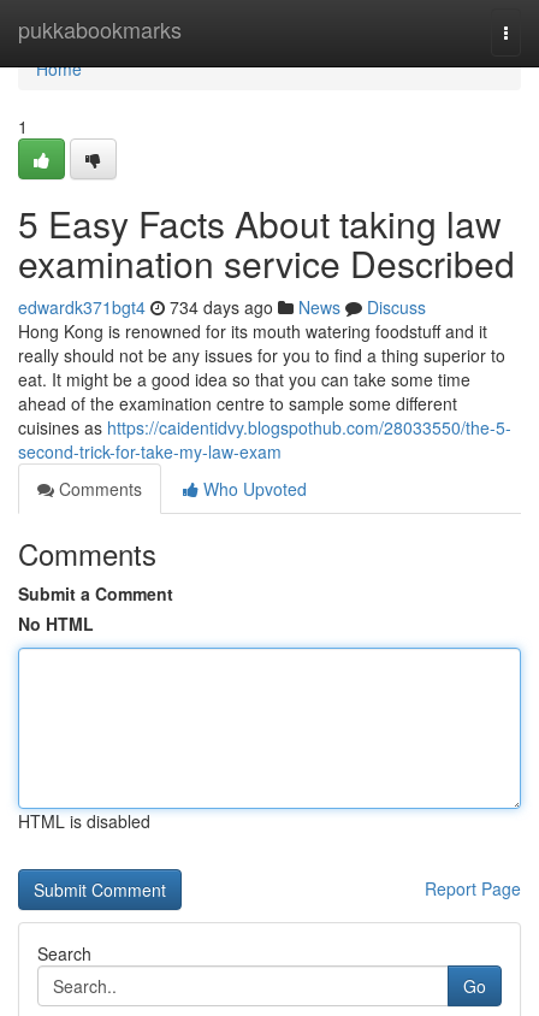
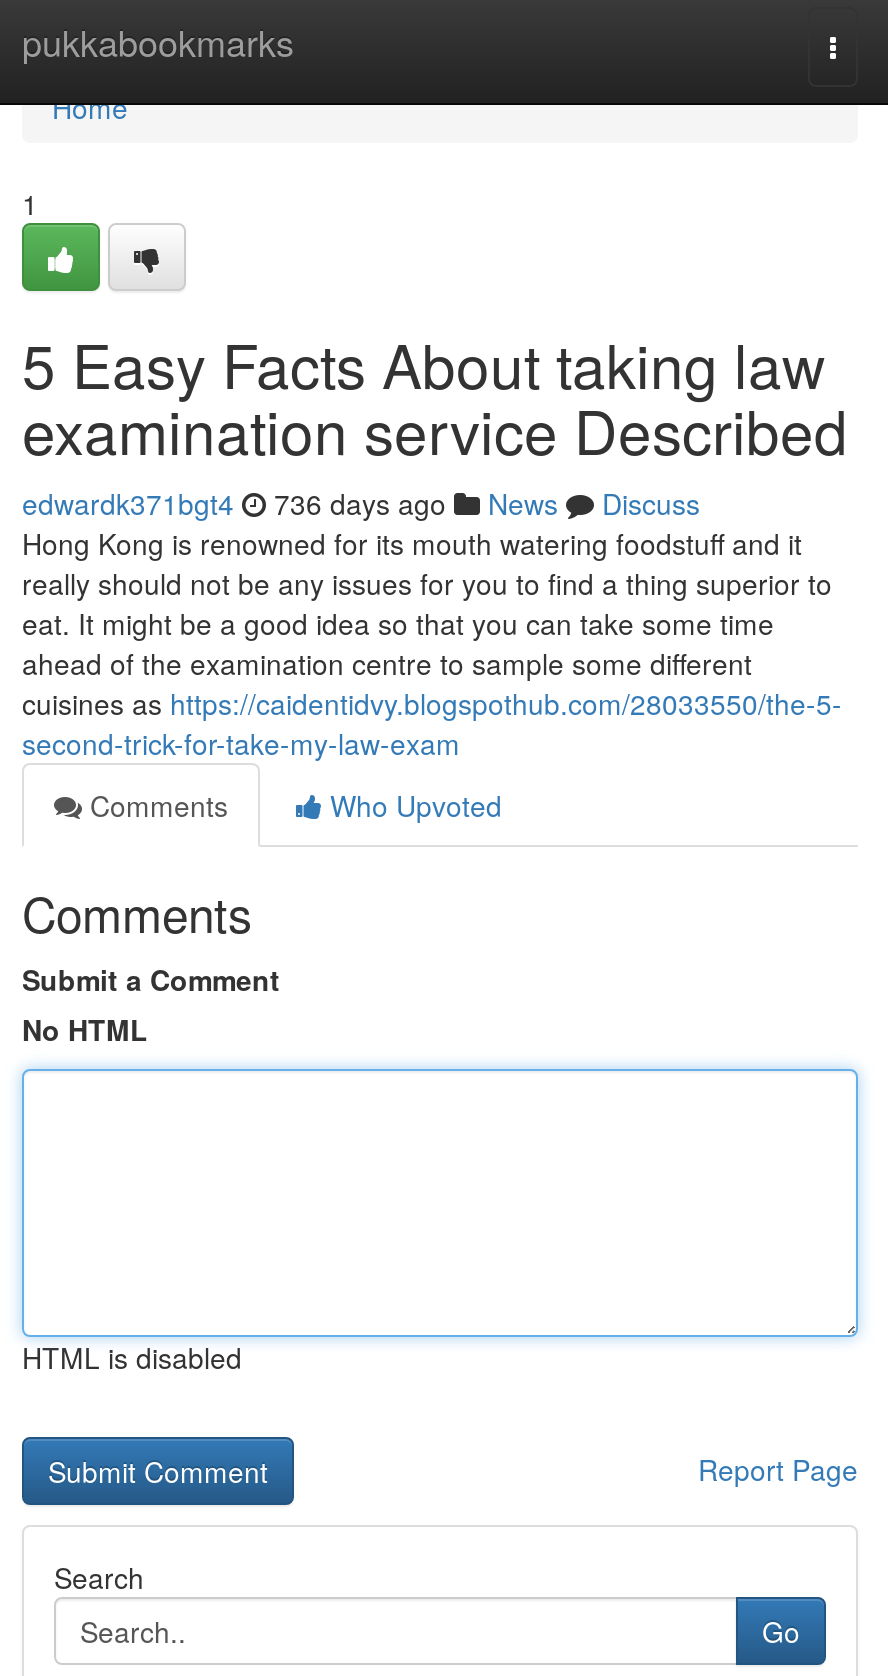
- edwardk371bgt4 734 days ago News Discuss
+ edwardk371bgt4 736 days ago News Discuss
